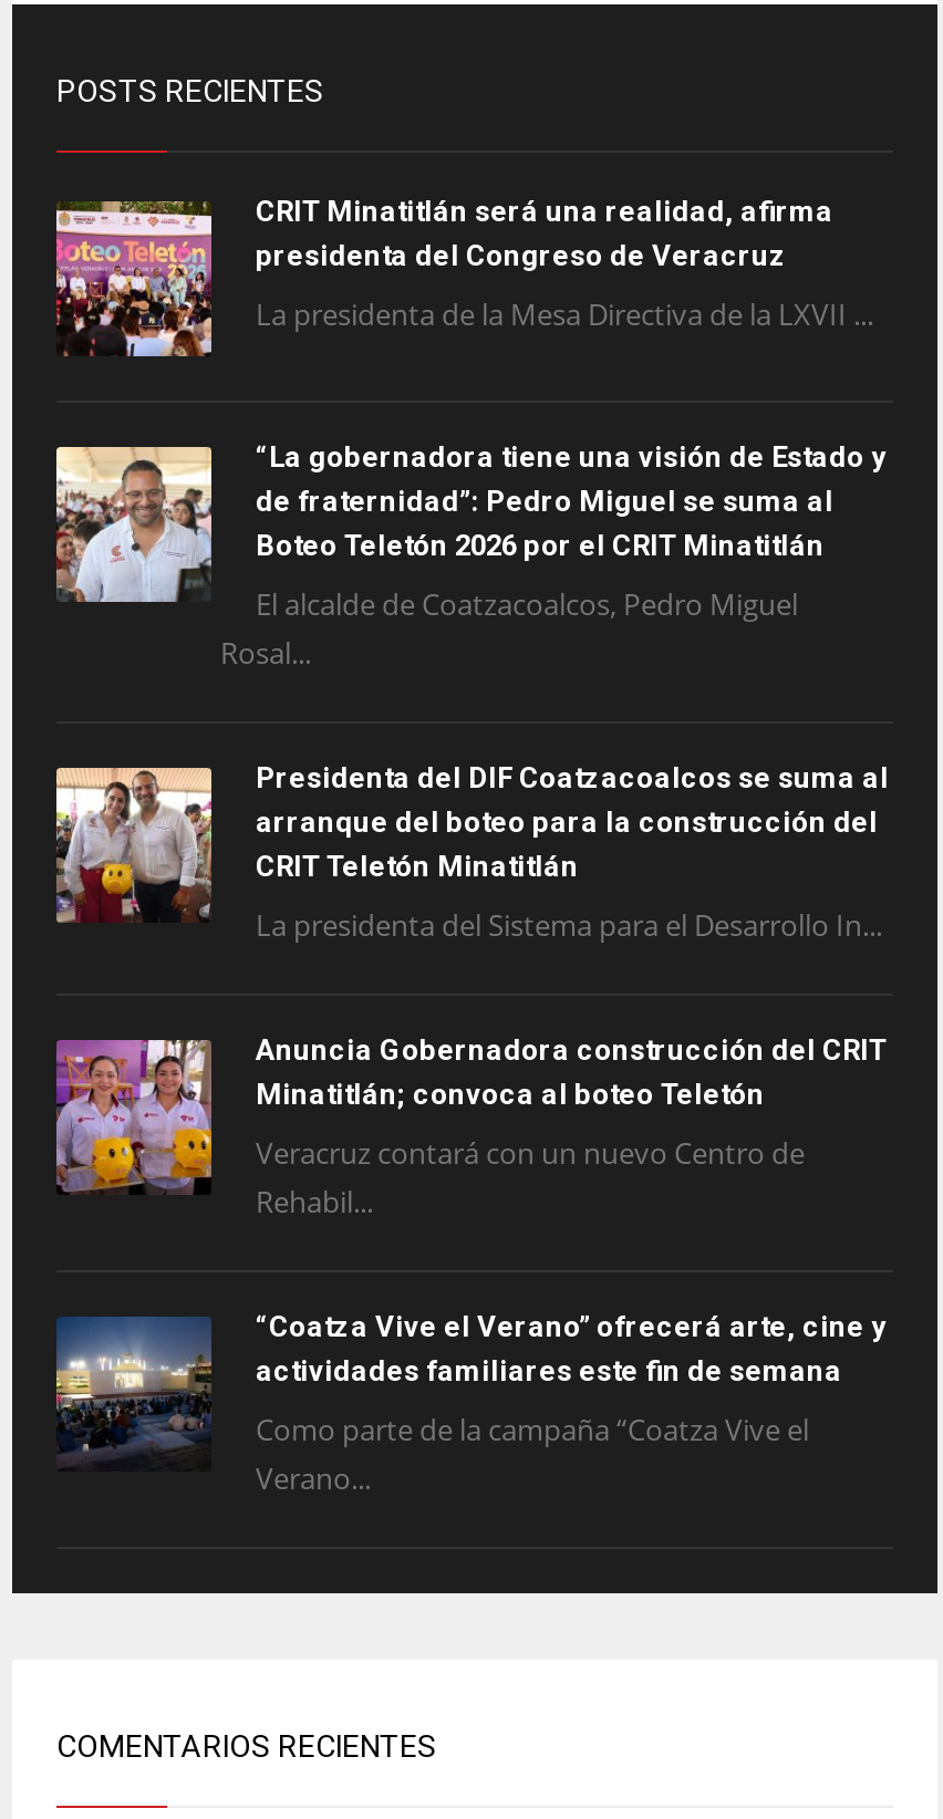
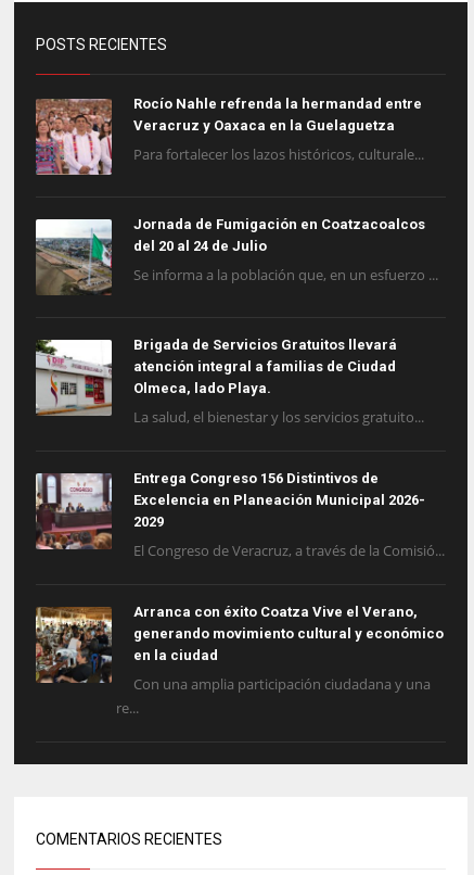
- [image]
- CRIT Minatitlán será una realidad, afirma
- presidenta del Congreso de Veracruz
+ [image]
+ Rocío Nahle refrenda la hermandad entre
+ Veracruz y Oaxaca en la Guelaguetza

- La presidenta de la Mesa Directiva de la LXVII ...
+ Para fortalecer los lazos históricos, culturale...

- [image]
- “La gobernadora tiene una visión de Estado y
- de fraternidad”: Pedro Miguel se suma al
- Boteo Teletón 2026 por el CRIT Minatitlán
+ [image]
+ Jornada de Fumigación en Coatzacoalcos
+ del 20 al 24 de Julio

- El alcalde de Coatzacoalcos, Pedro Miguel
- Rosal...
+ Se informa a la población que, en un esfuerzo ...

- [image]
- Presidenta del DIF Coatzacoalcos se suma al
- arranque del boteo para la construcción del
- CRIT Teletón Minatitlán
+ [image]
+ Brigada de Servicios Gratuitos llevará
+ atención integral a familias de Ciudad
+ Olmeca, lado Playa.

- La presidenta del Sistema para el Desarrollo In...
+ La salud, el bienestar y los servicios gratuito...

- [image]
- Anuncia Gobernadora construcción del CRIT
- Minatitlán; convoca al boteo Teletón
+ [image]
+ Entrega Congreso 156 Distintivos de
+ Excelencia en Planeación Municipal 2026-
+ 2029

- Veracruz contará con un nuevo Centro de
- Rehabil...
+ El Congreso de Veracruz, a través de la Comisió...

- [image]
- “Coatza Vive el Verano” ofrecerá arte, cine y
- actividades familiares este fin de semana
+ [image]
+ Arranca con éxito Coatza Vive el Verano,
+ generando movimiento cultural y económico
+ en la ciudad

- Como parte de la campaña “Coatza Vive el
- Verano...
+ Con una amplia participación ciudadana y una
+ re...
